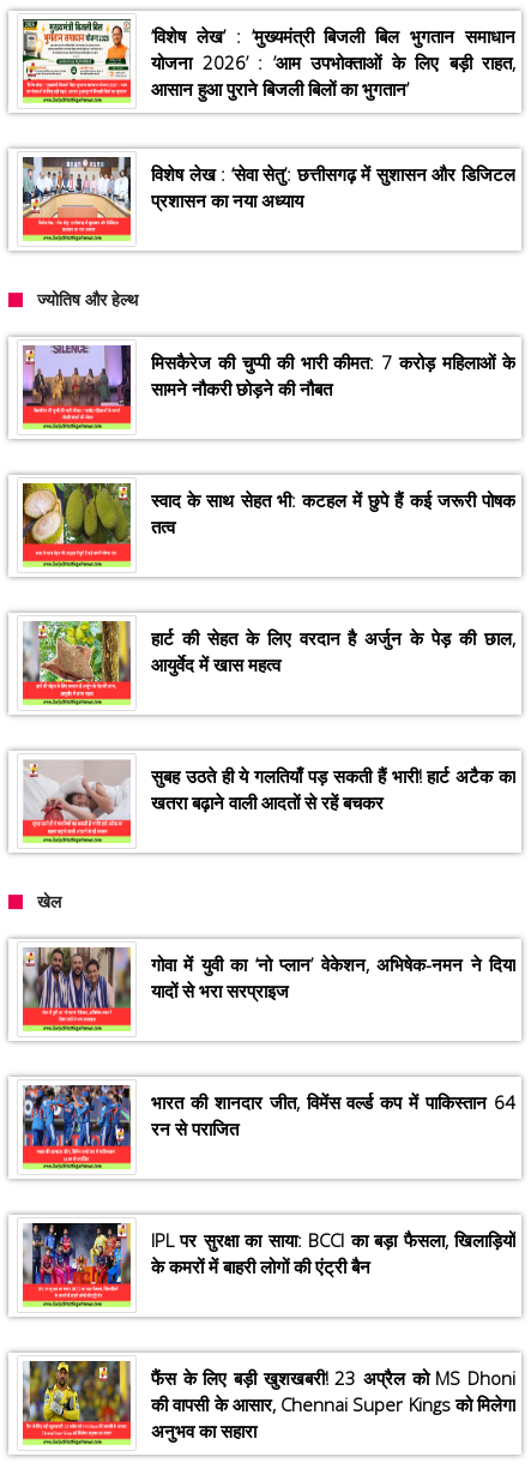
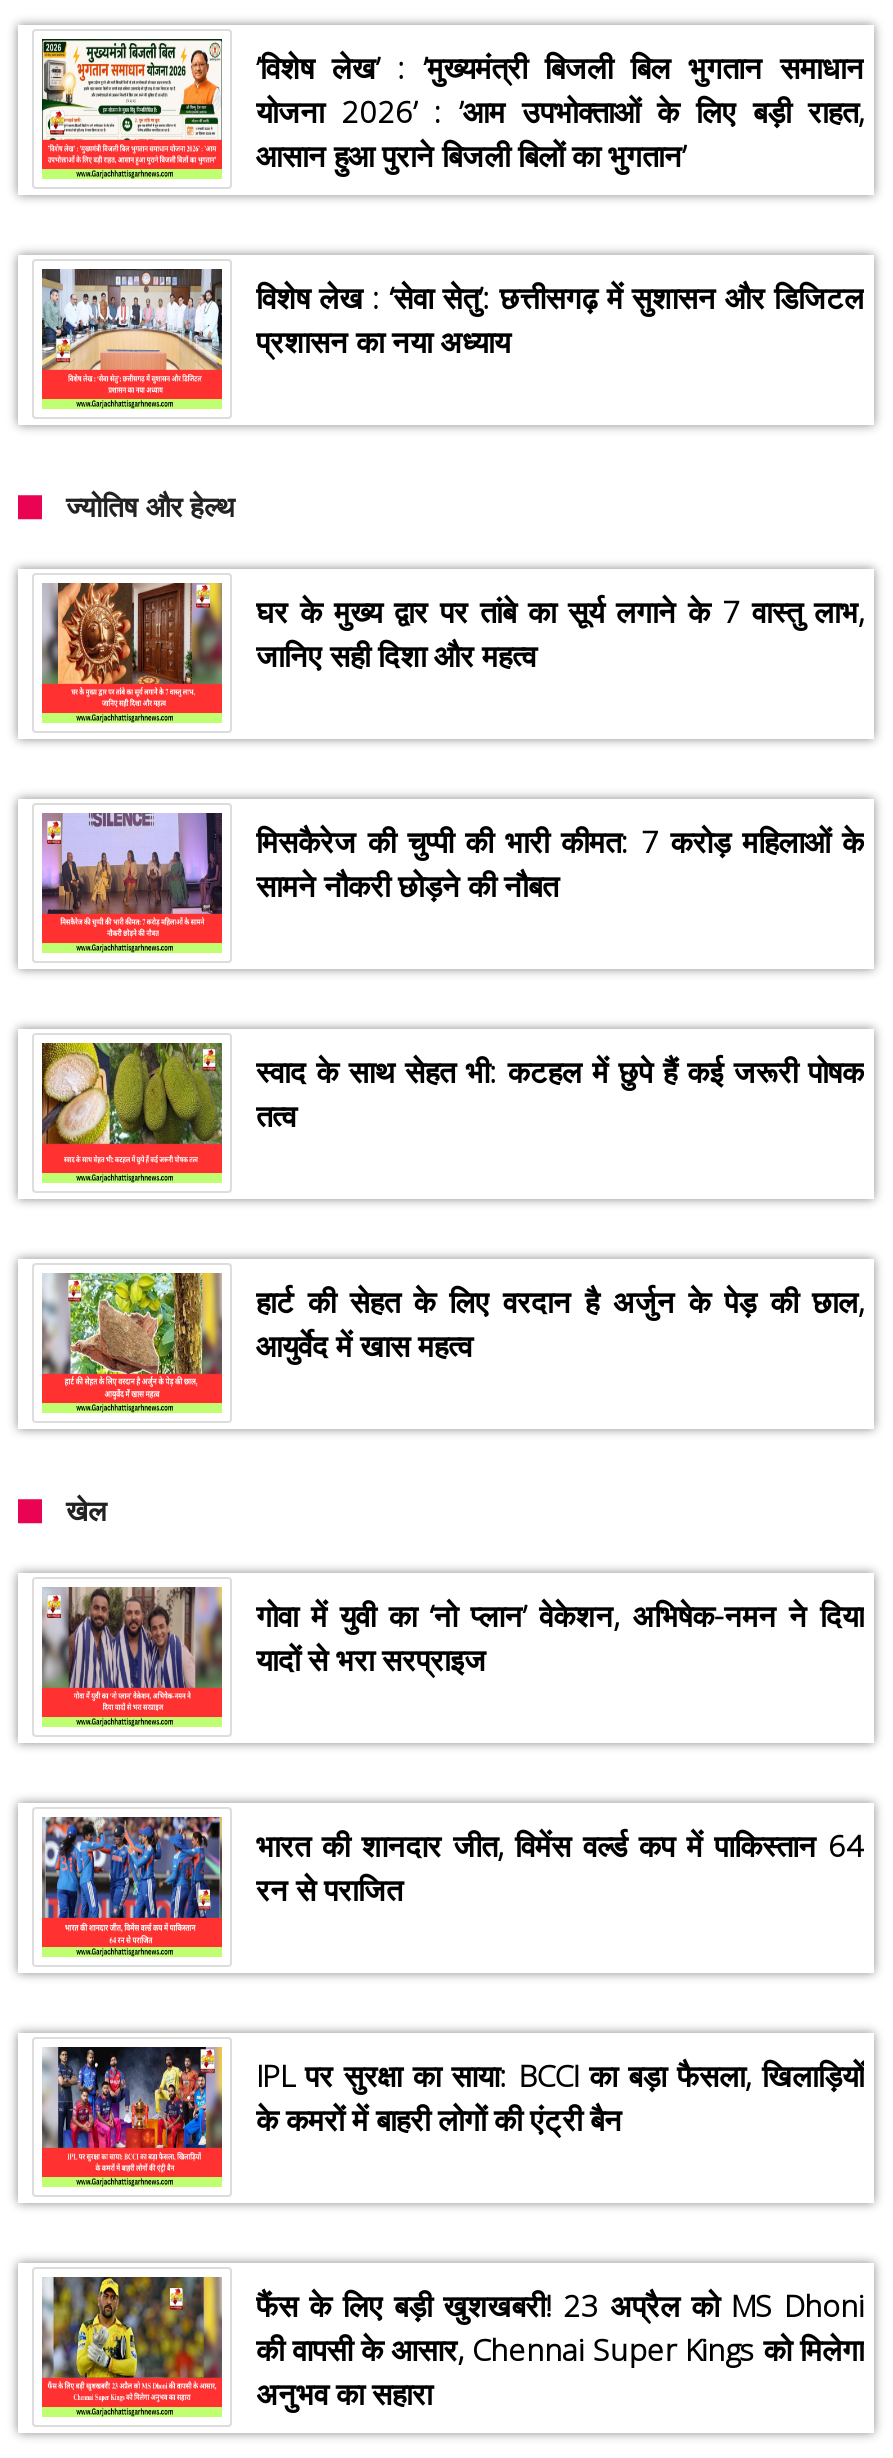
+ [image]
+ घर के मुख्य द्वार पर तांबे का सूर्य लगाने के 7 वास्तु लाभ,
+ जानिए सही दिशा और महत्व

moved down: [image] | मिसकैरेज की चुप्पी की भारी कीमत: 7 करोड़ महिलाओं के | सामने नौकरी छोड़ने की नौबत | स्वाद के साथ सेहत भी: कटहल में छुपे हैं कई जरूरी पोषक | तत्व | हार्ट की सेहत के लिए वरदान है अर्जुन के पेड़ की छाल, | आयुर्वेद में खास महत्व

- [image]
- सुबह उठते ही ये गलतियाँ पड़ सकती हैं भारी! हार्ट अटैक का
- खतरा बढ़ाने वाली आदतों से रहें बचकर
